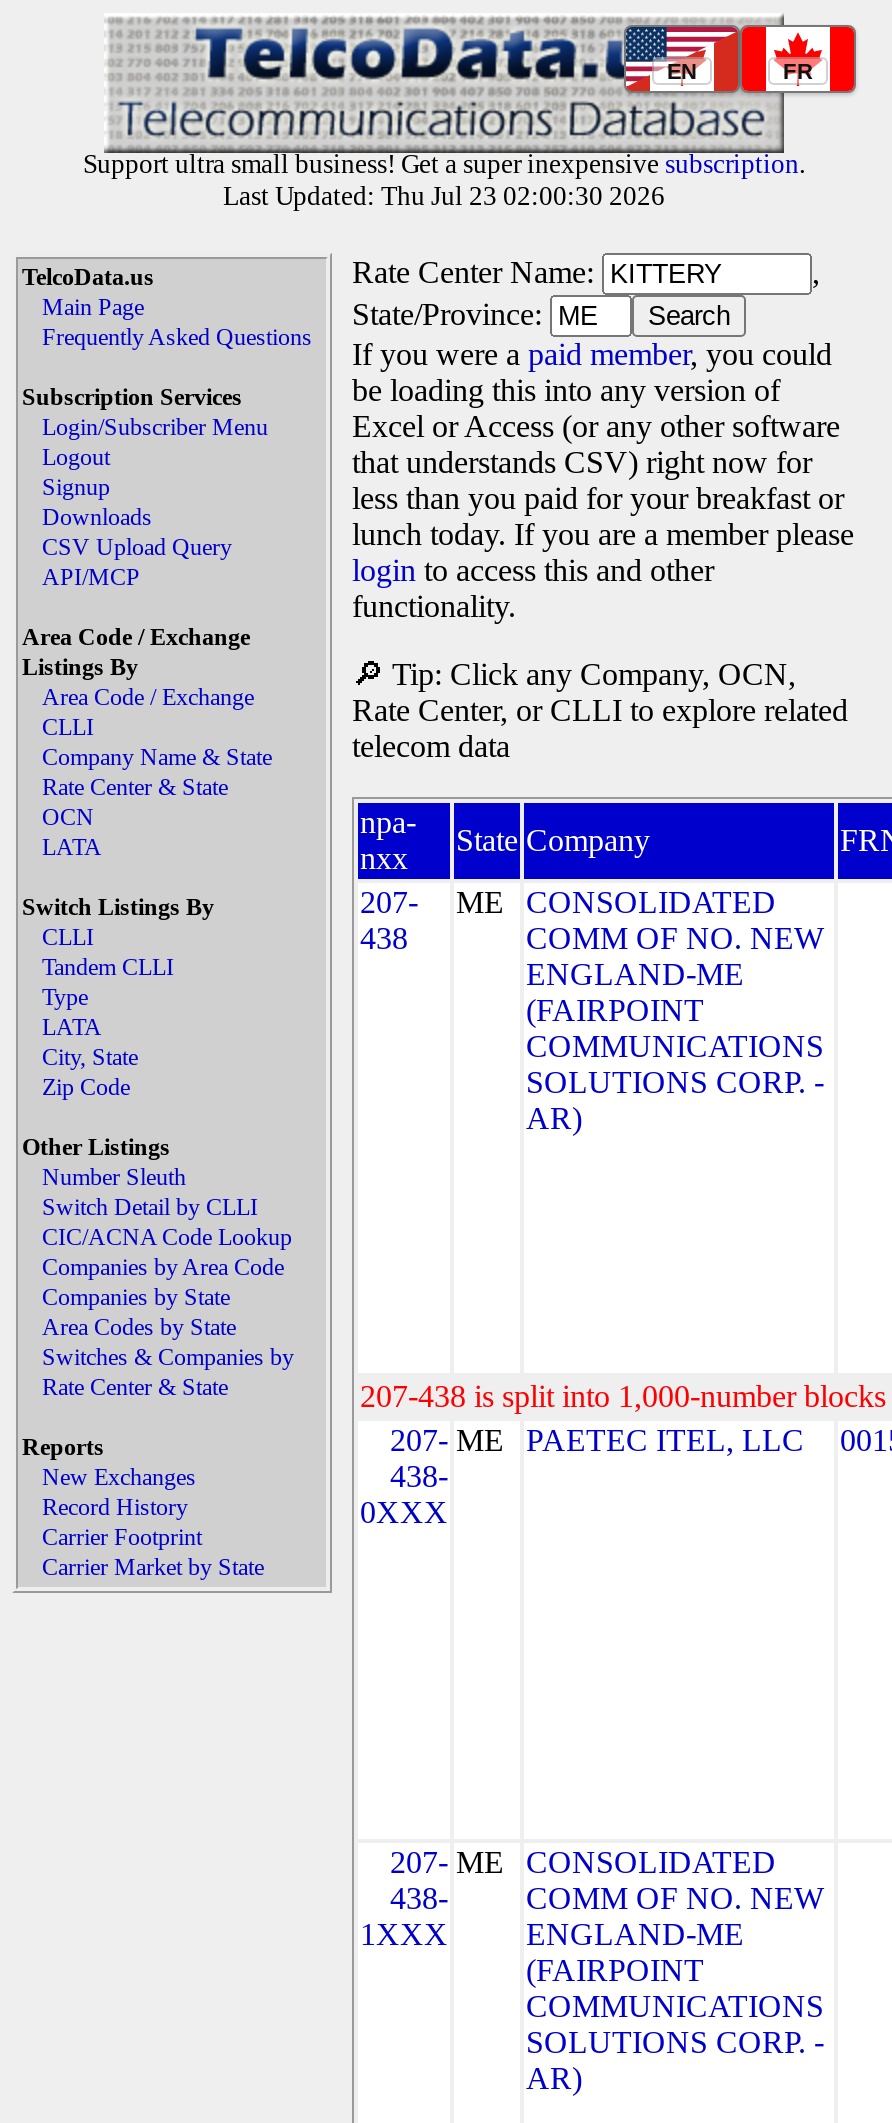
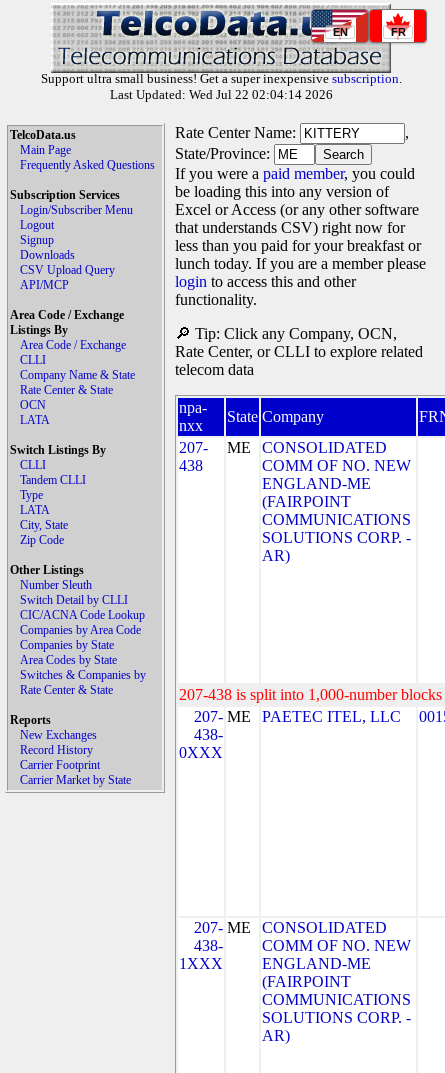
- Last Updated: Thu Jul 23 02:00:30 2026
+ Last Updated: Wed Jul 22 02:04:14 2026
